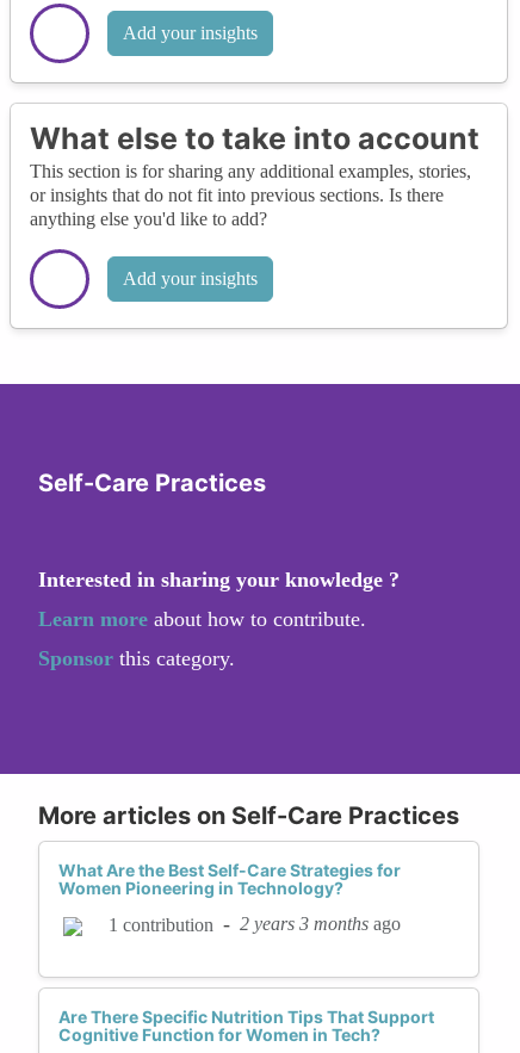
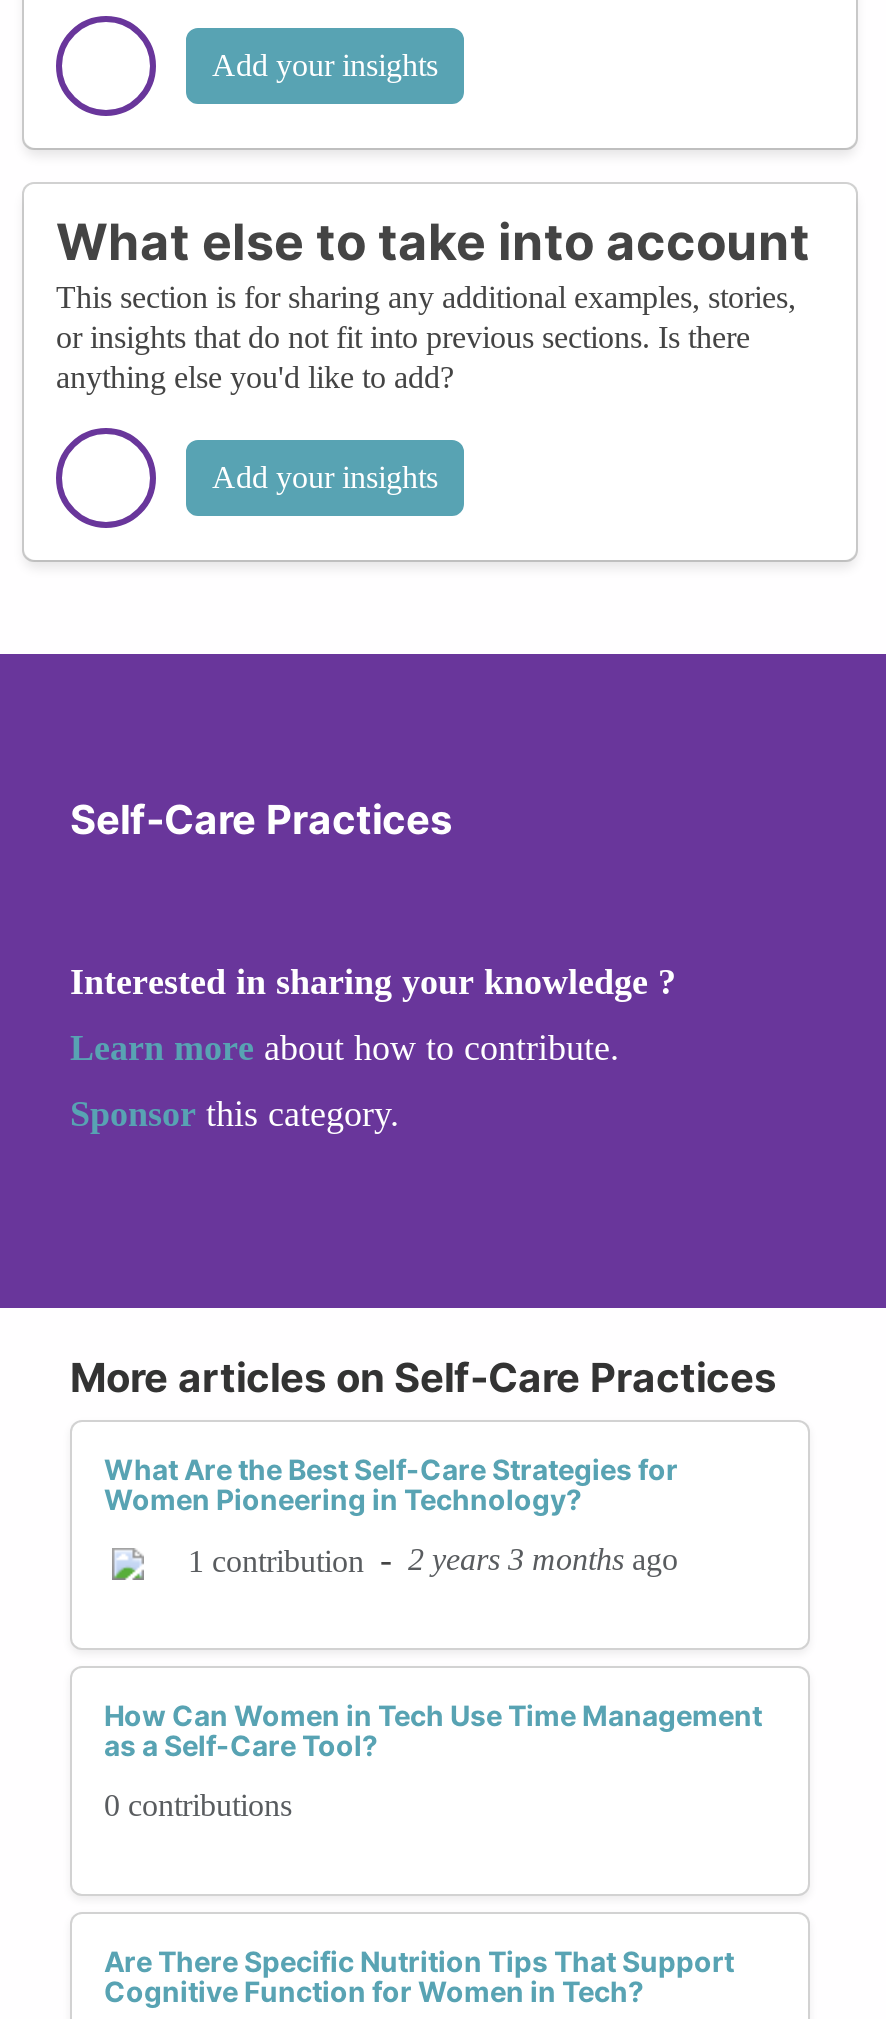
+ How Can Women in Tech Use Time Management
+ as a Self-Care Tool?
+ 0 contributions
